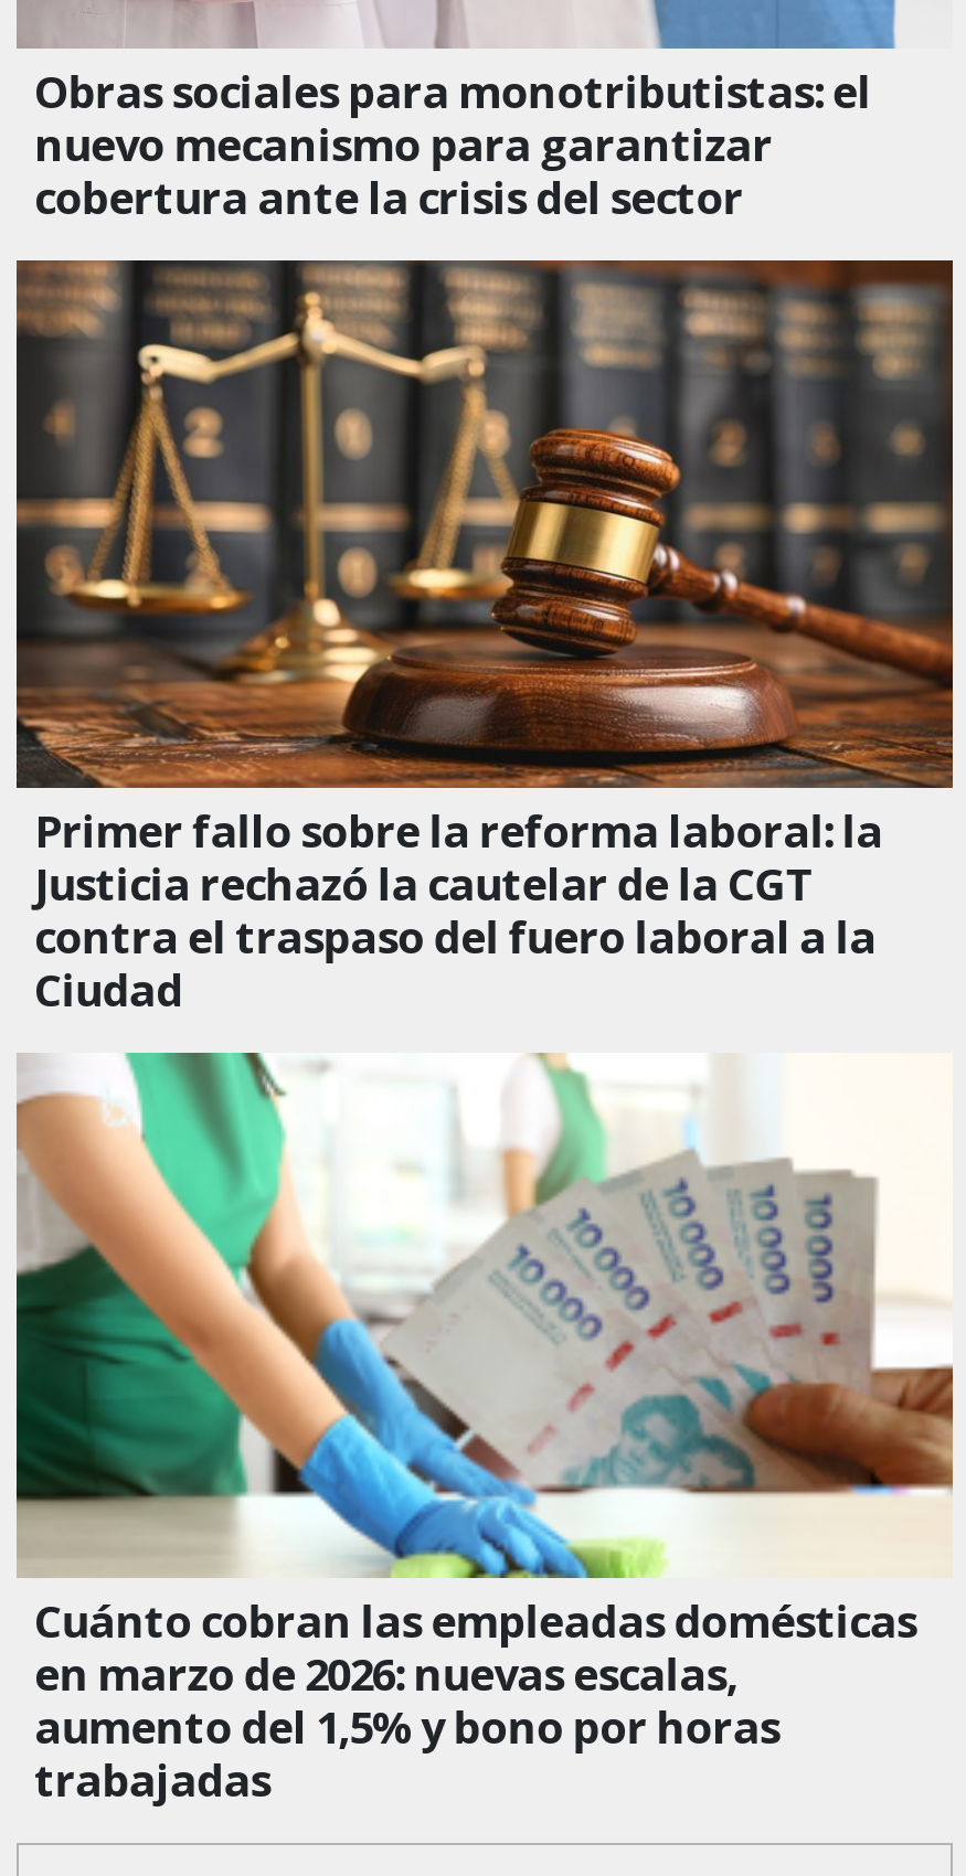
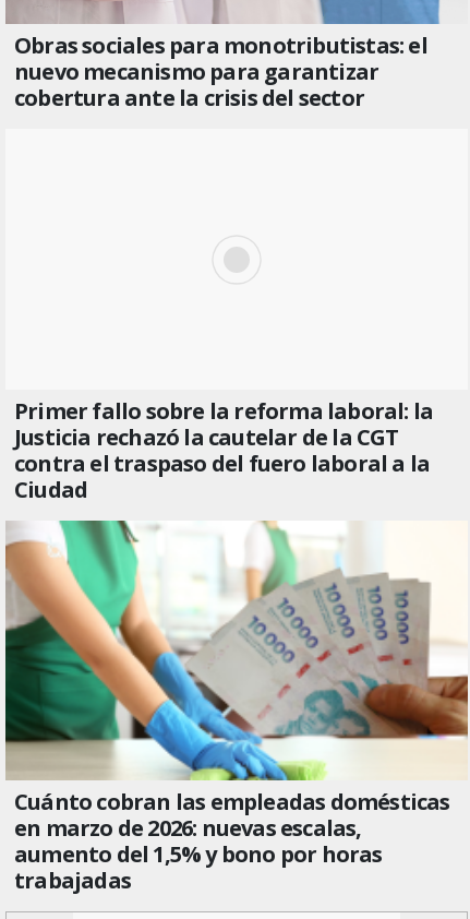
- [image]
